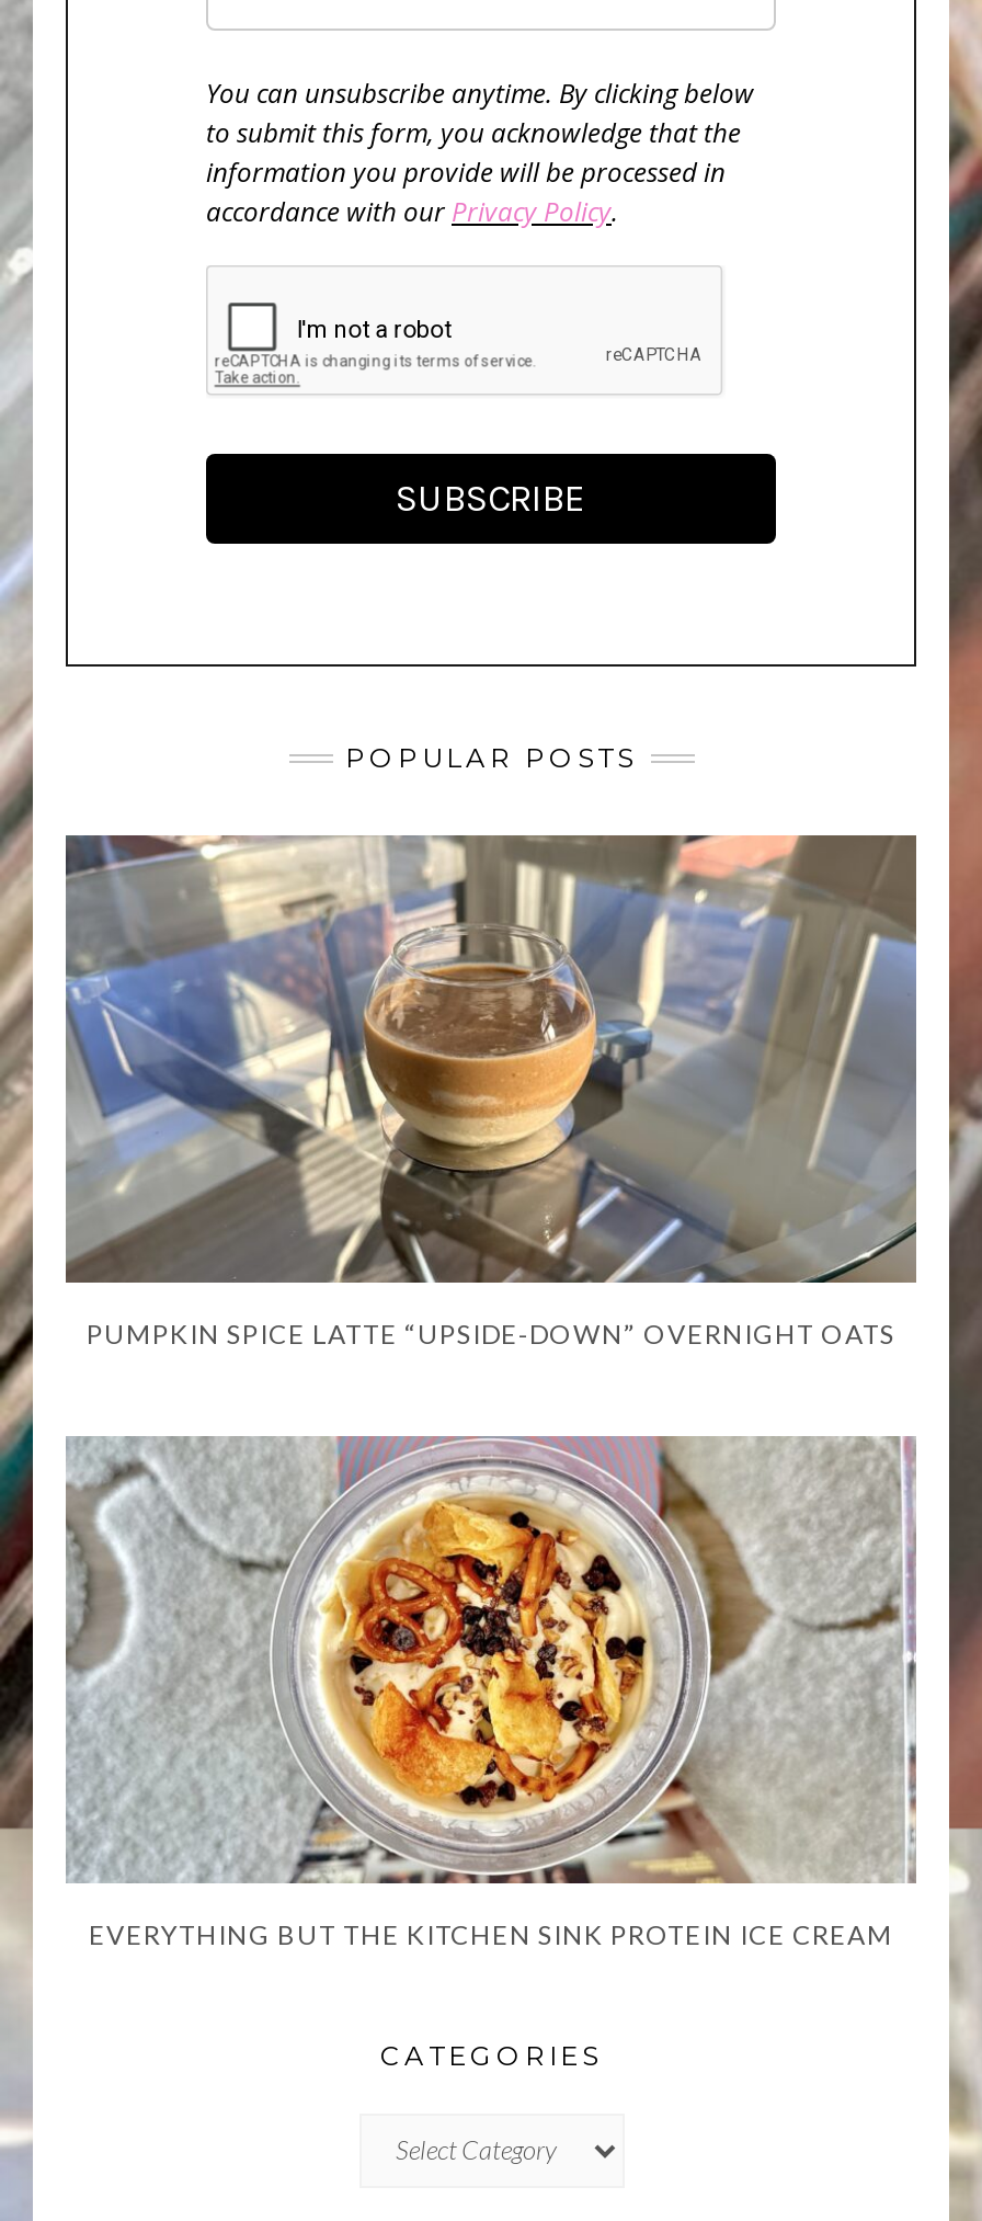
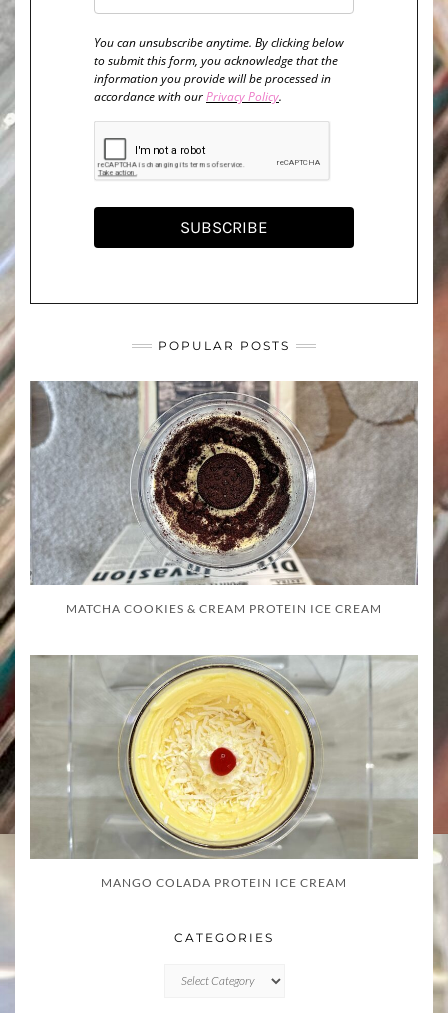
- [image]
- PUMPKIN SPICE LATTE “UPSIDE-DOWN” OVERNIGHT OATS
+ [image]
+ MATCHA COOKIES & CREAM PROTEIN ICE CREAM

- [image]
- EVERYTHING BUT THE KITCHEN SINK PROTEIN ICE CREAM
+ [image]
+ MANGO COLADA PROTEIN ICE CREAM
